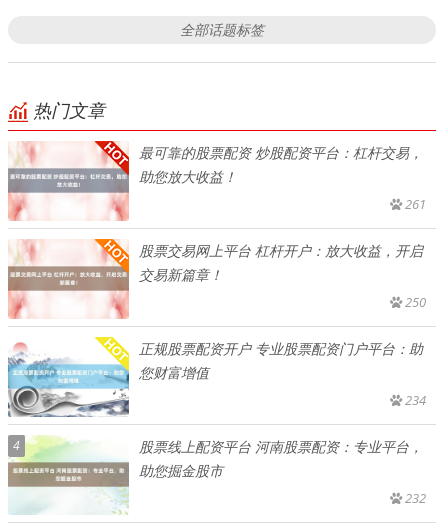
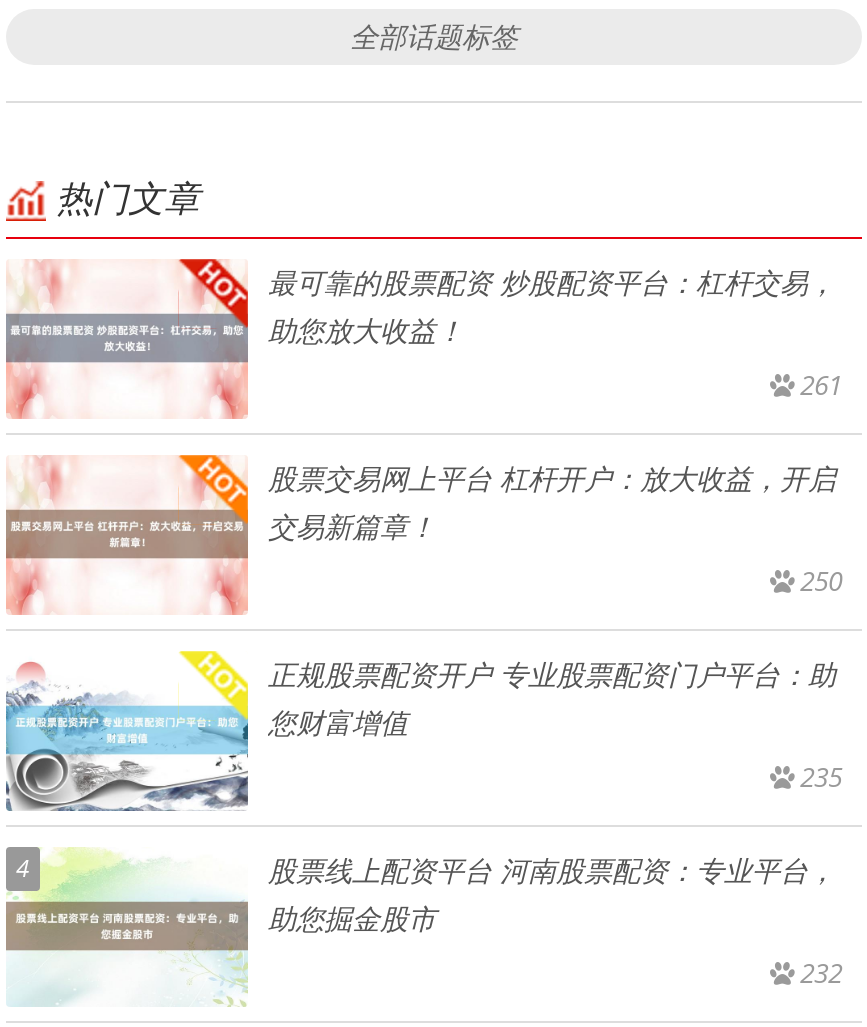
- 234
+ 235
